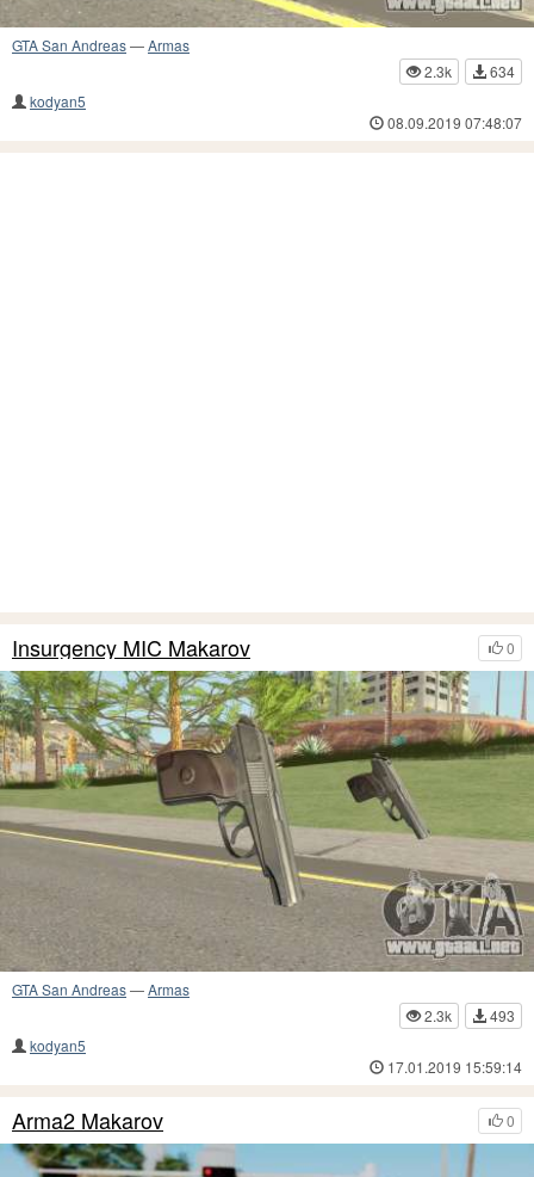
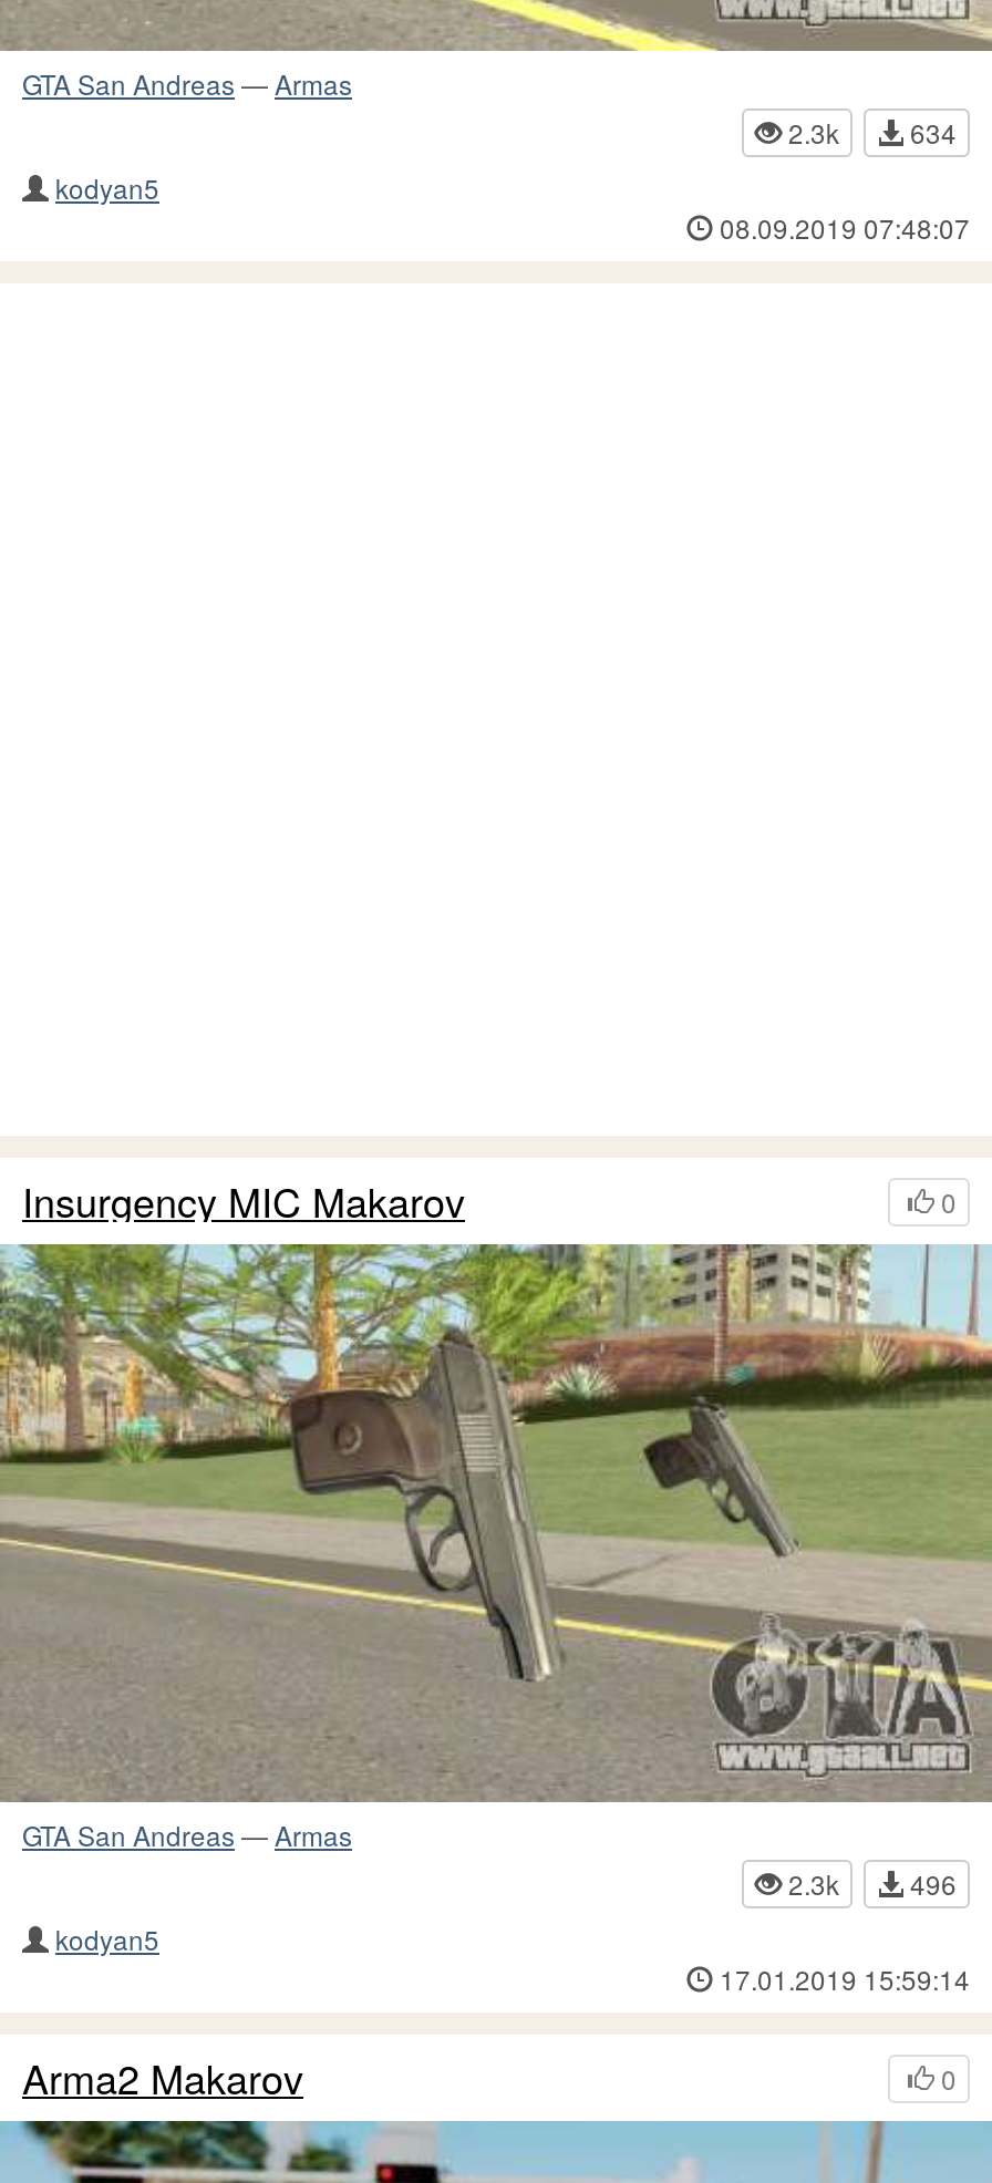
- 2.3k 493
+ 2.3k 496
